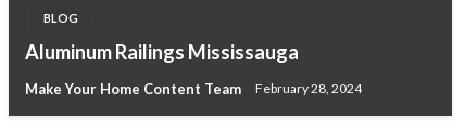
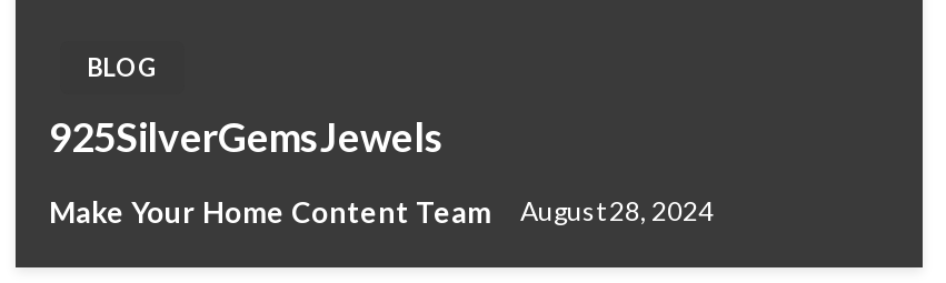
- Aluminum Railings Mississauga
+ 925SilverGemsJewels

- Make Your Home Content Team February 28, 2024
+ Make Your Home Content Team August 28, 2024
